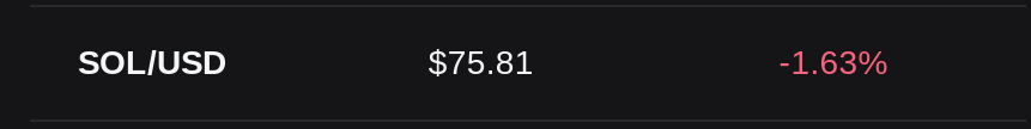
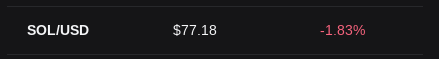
- $75.81
+ $77.18

- -1.63%
+ -1.83%
